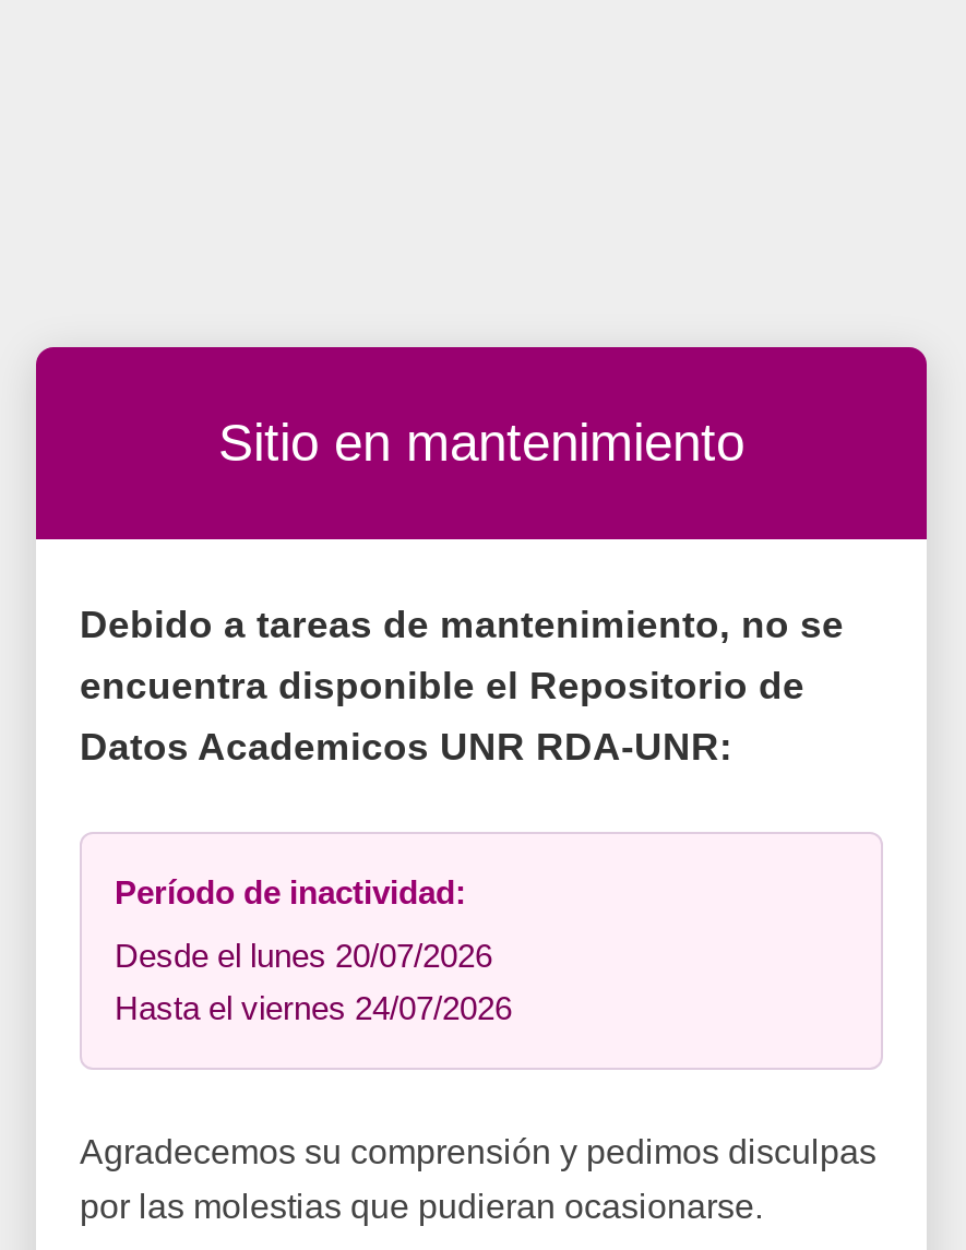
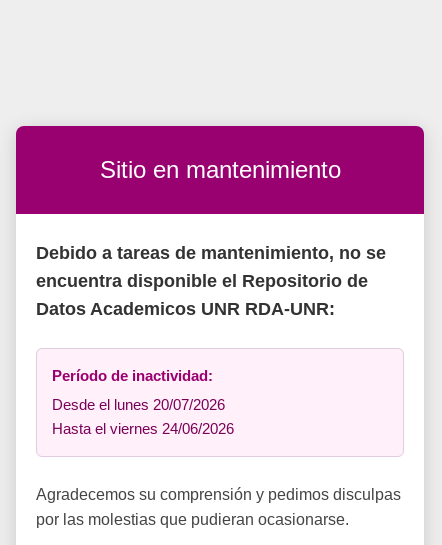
- Hasta el viernes 24/07/2026
+ Hasta el viernes 24/06/2026
